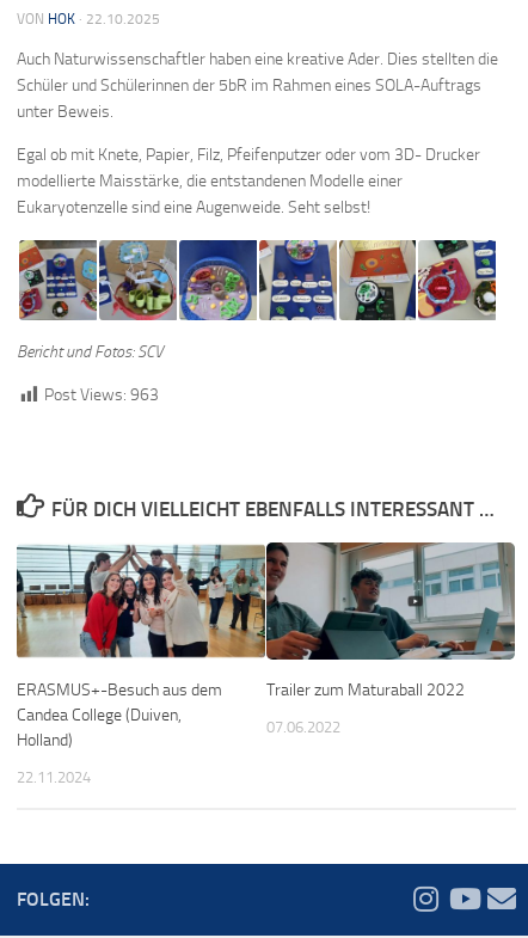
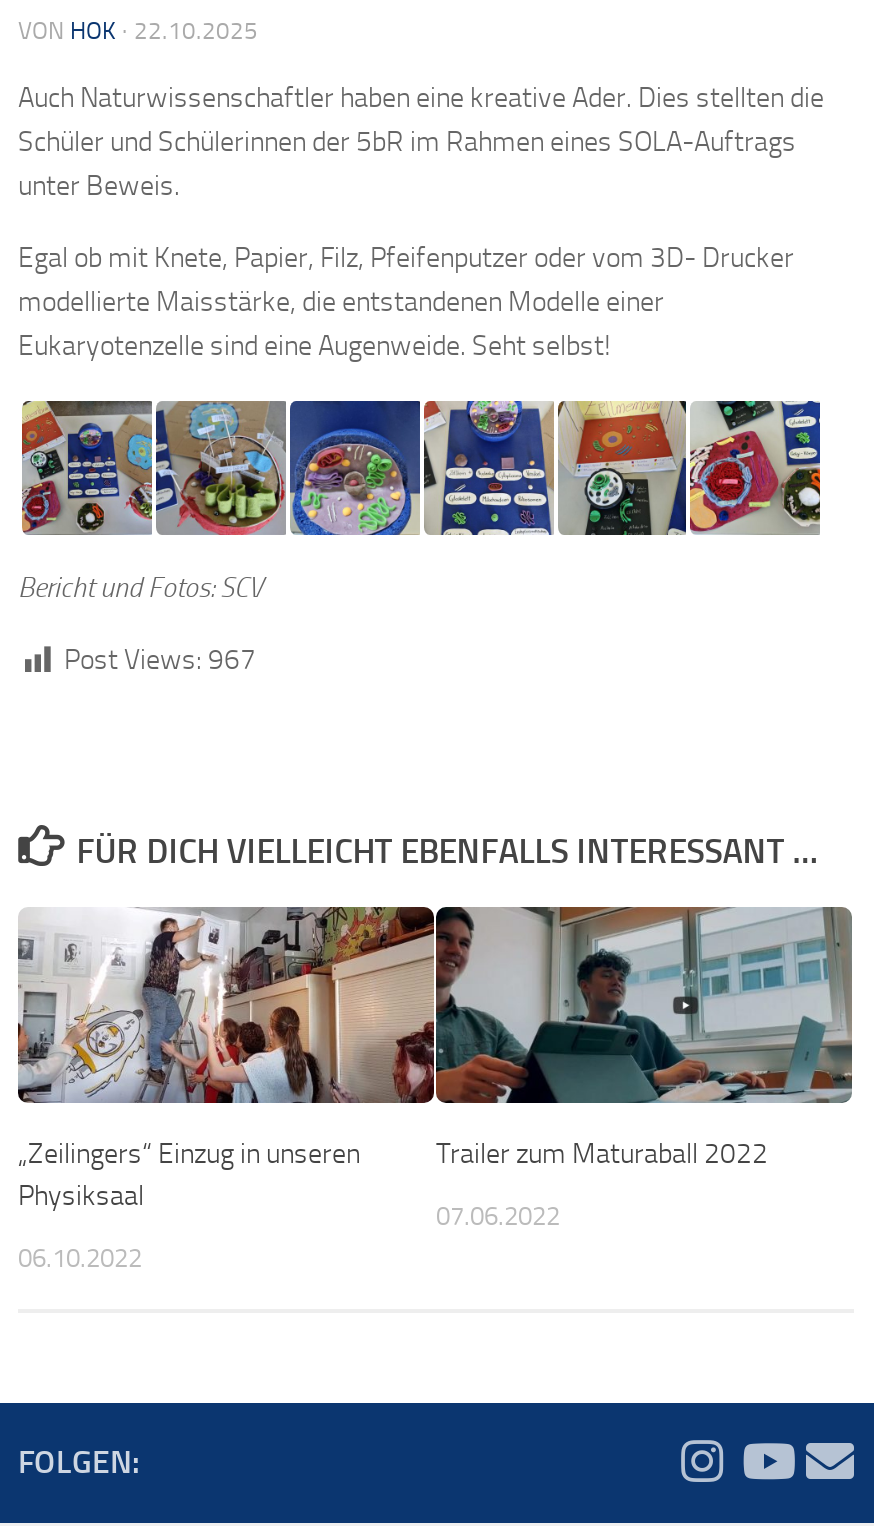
- Post Views: 963
+ Post Views: 967

- [image]
- ERASMUS+-Besuch aus dem
- Candea College (Duiven,
- Holland)
+ [image]
+ „Zeilingers“ Einzug in unseren
+ Physiksaal

- 22.11.2024
+ 06.10.2022
